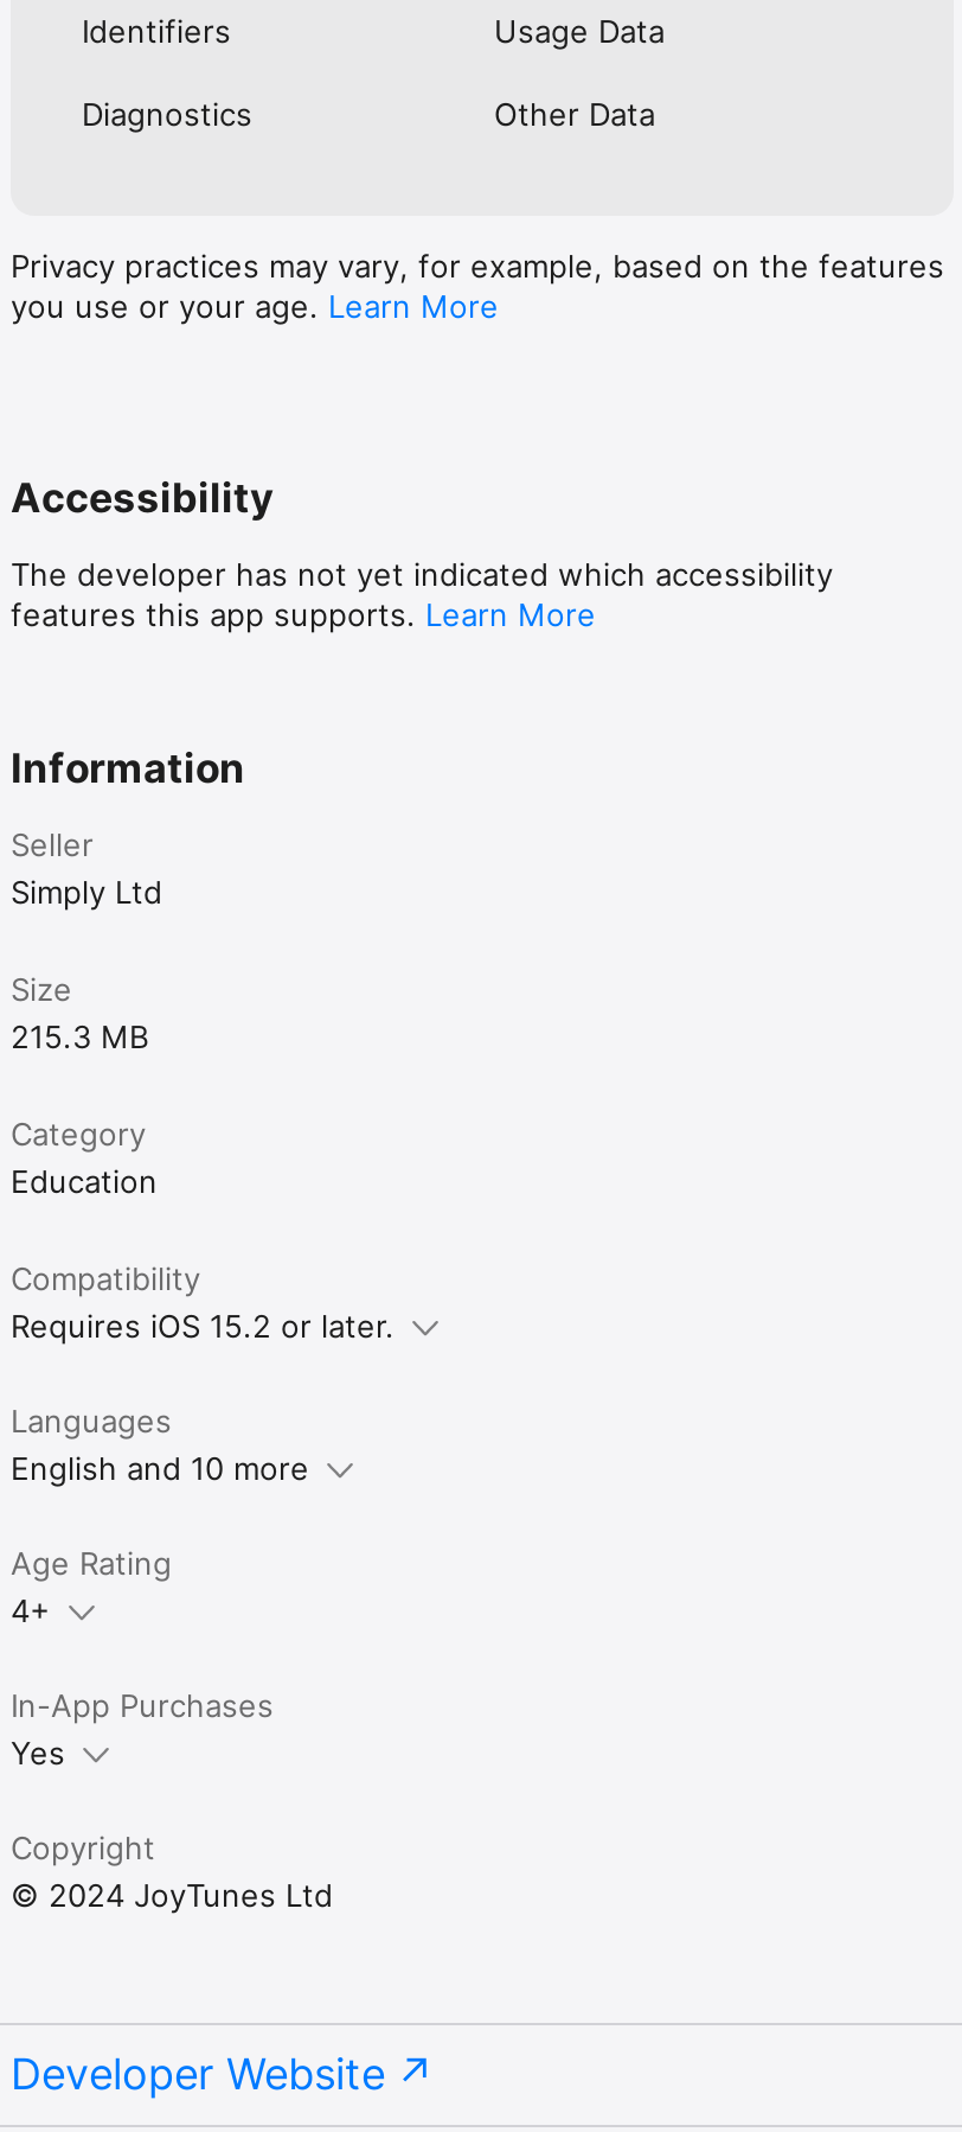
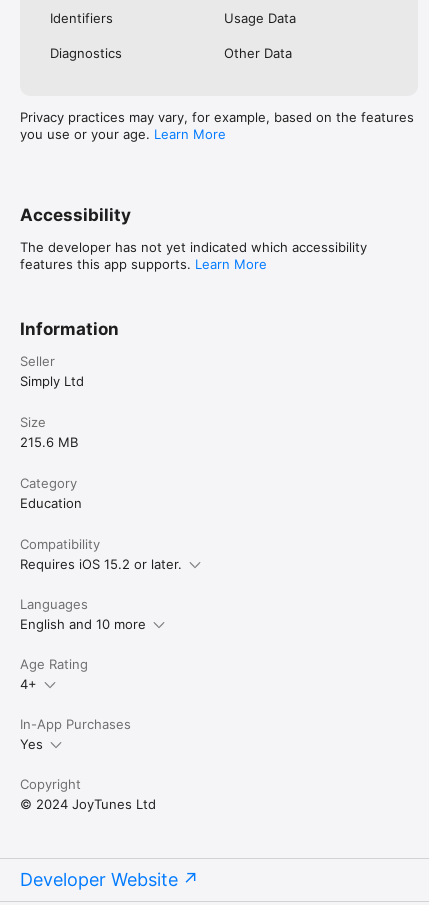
- 215.3 MB
+ 215.6 MB
